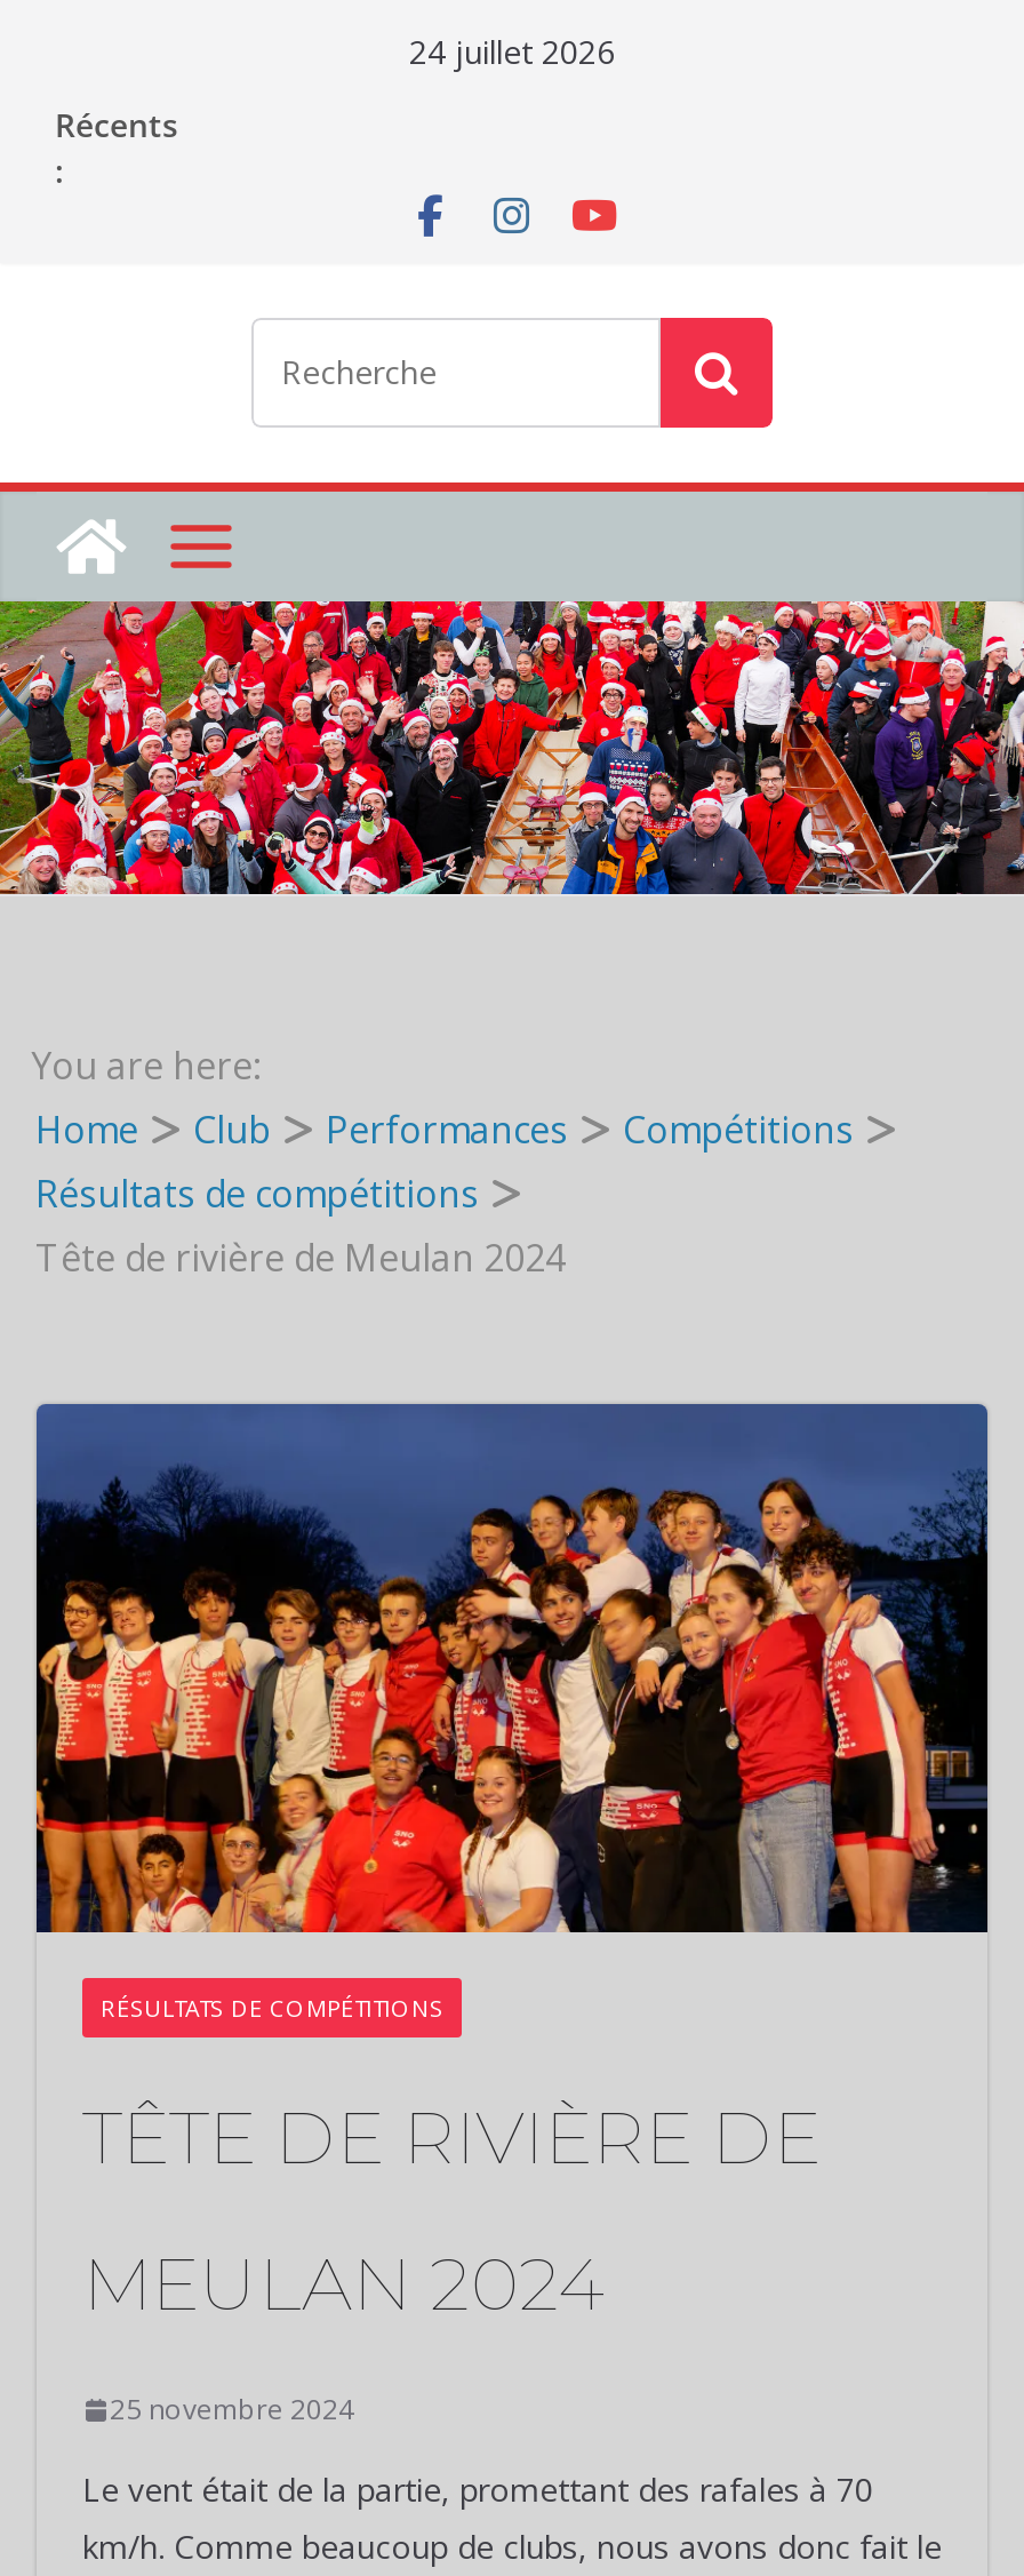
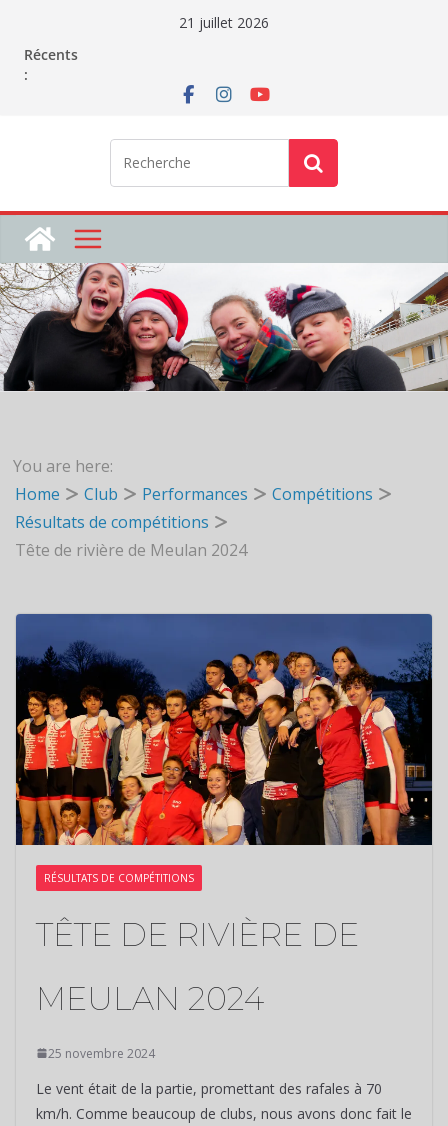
- 24 juillet 2026
+ 21 juillet 2026

- [image]
+ [image]
